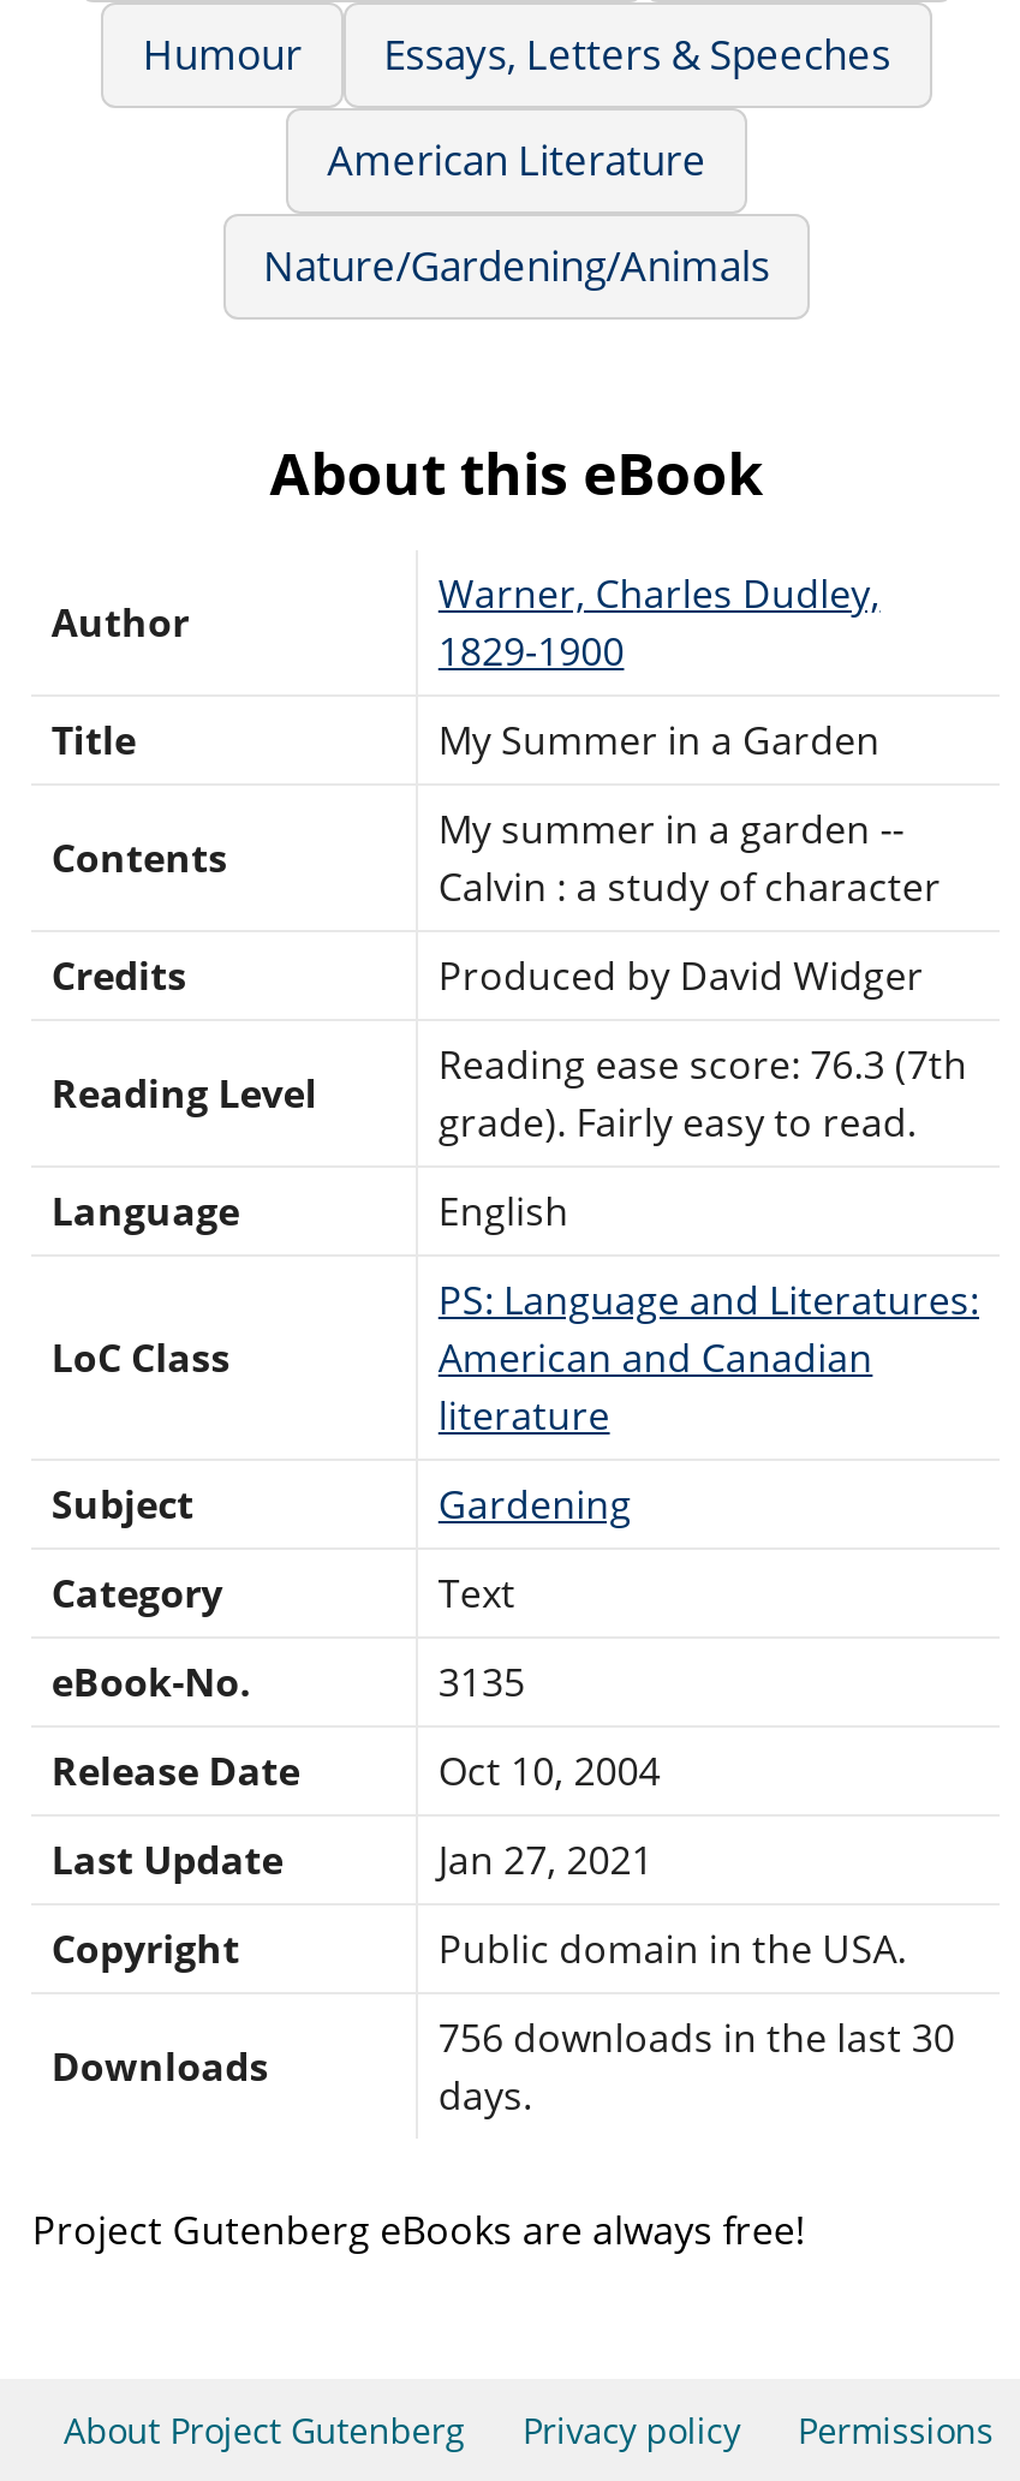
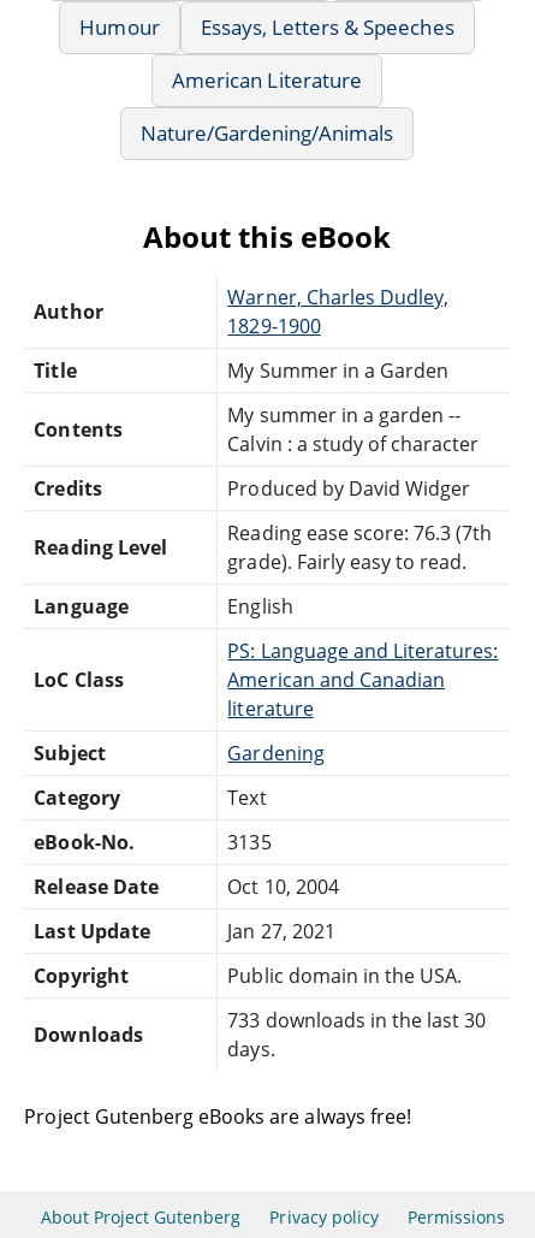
- 756 downloads in the last 30
+ 733 downloads in the last 30
